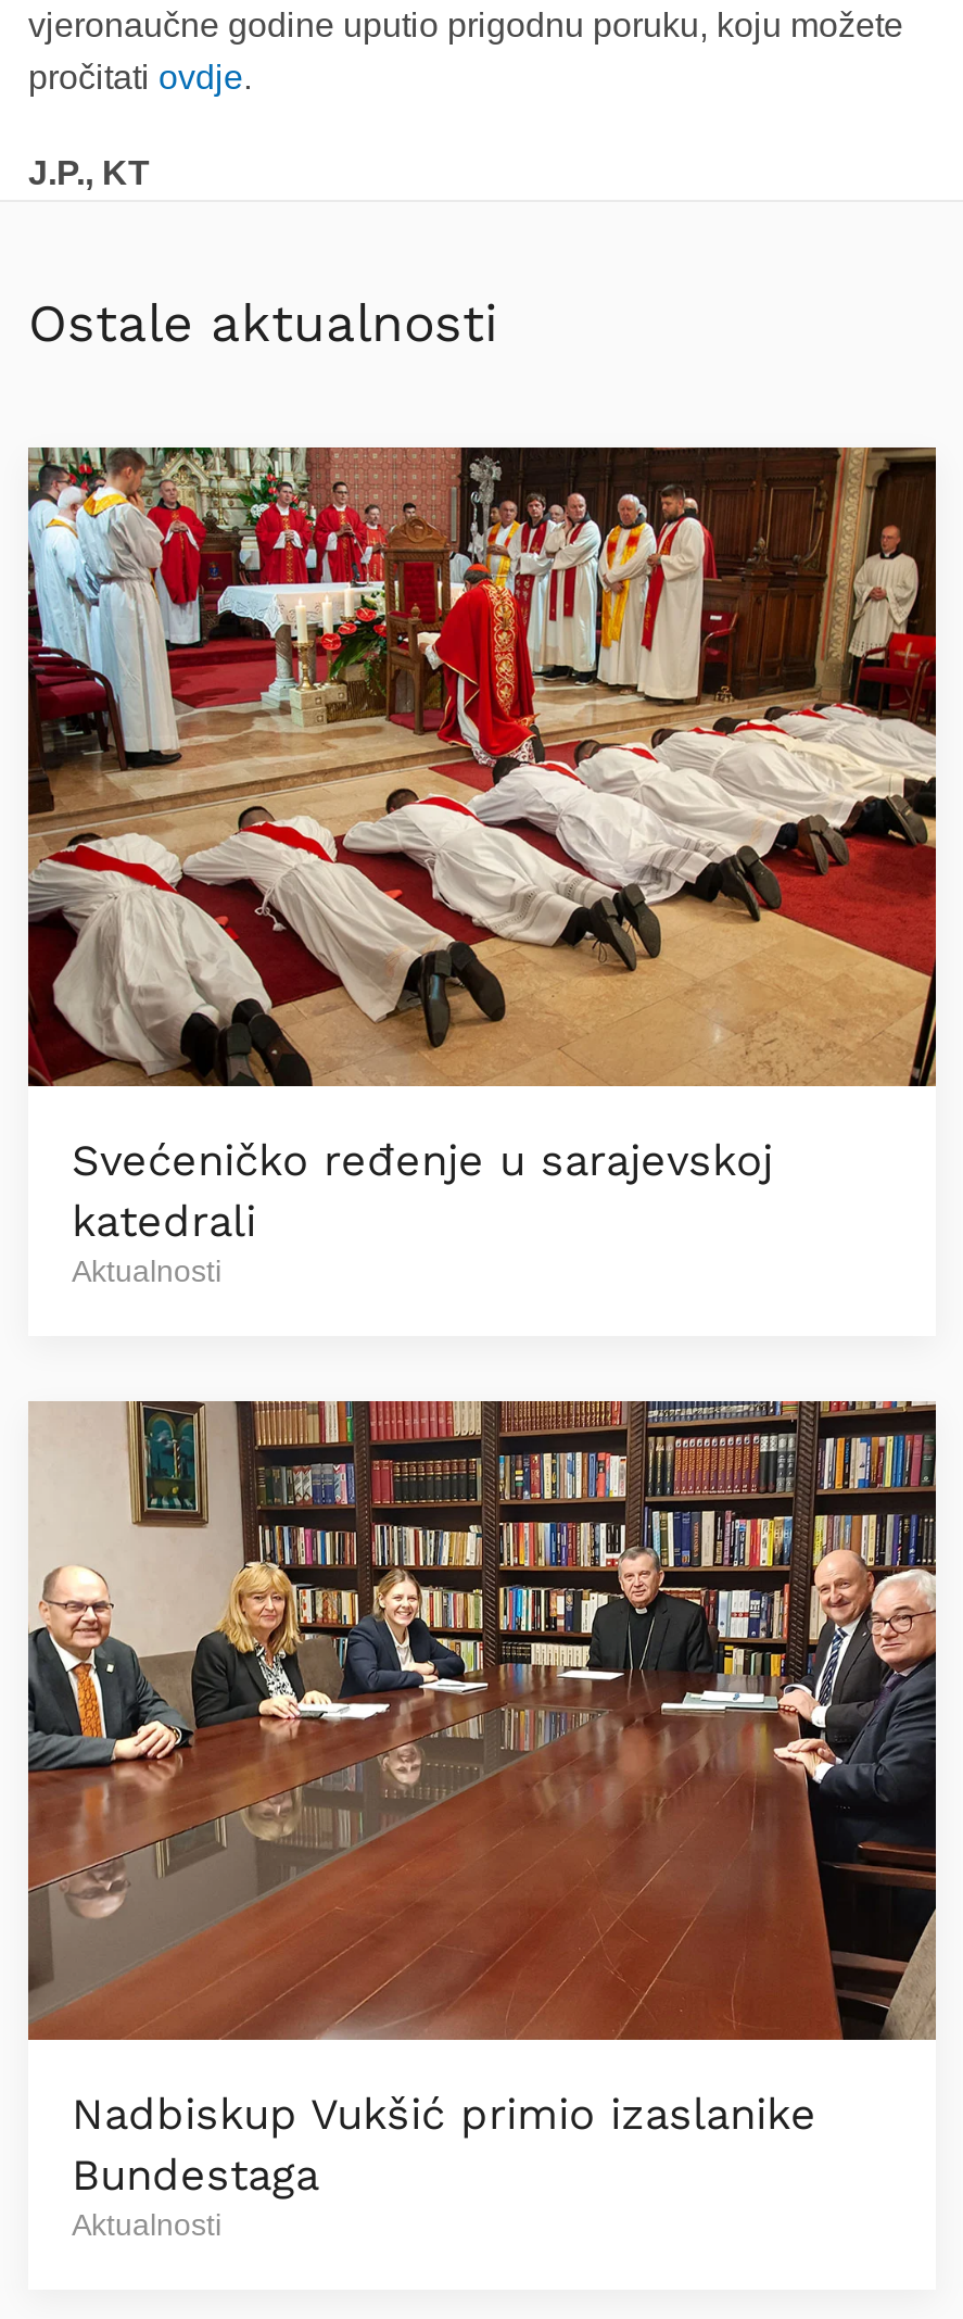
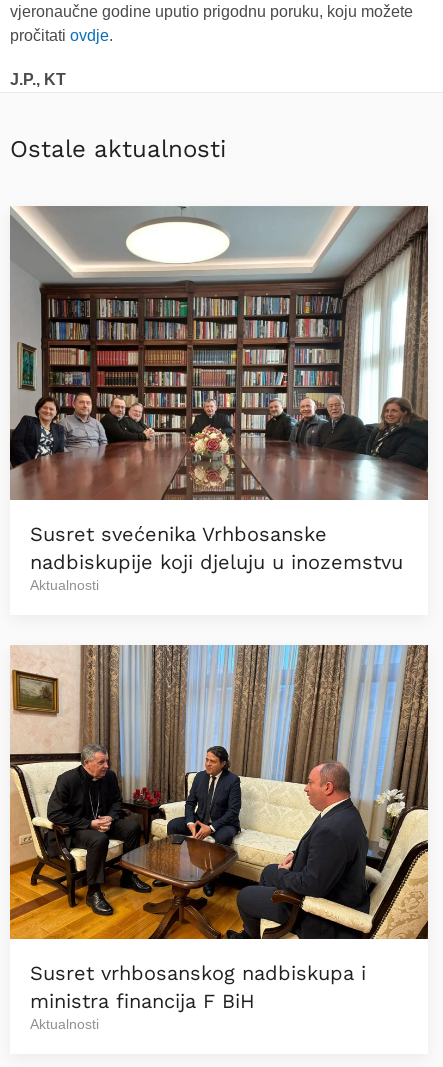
- [image]
- Svećeničko ređenje u sarajevskoj
- katedrali
+ [image]
+ Susret svećenika Vrhbosanske
+ nadbiskupije koji djeluju u inozemstvu

- [image]
- Nadbiskup Vukšić primio izaslanike
- Bundestaga
+ [image]
+ Susret vrhbosanskog nadbiskupa i
+ ministra financija F BiH
